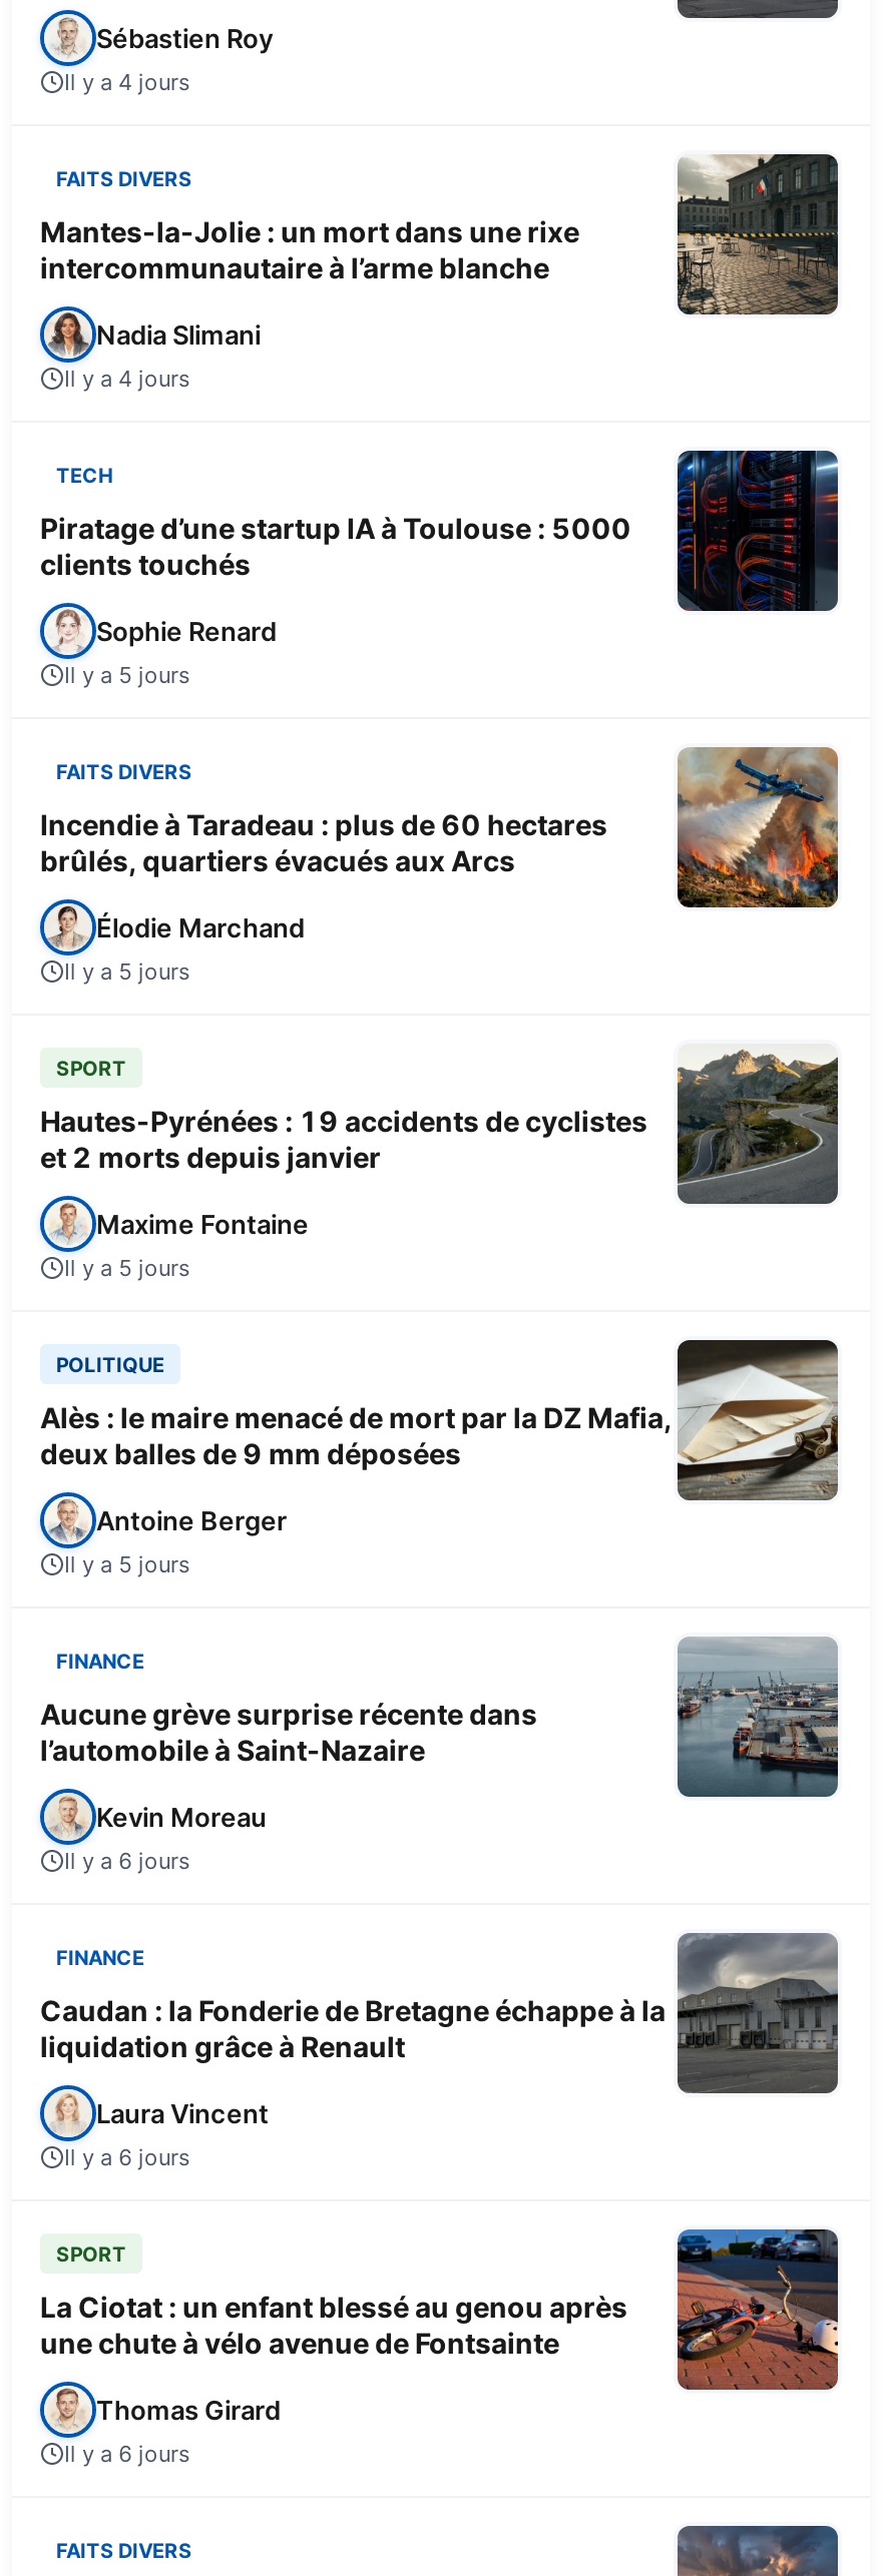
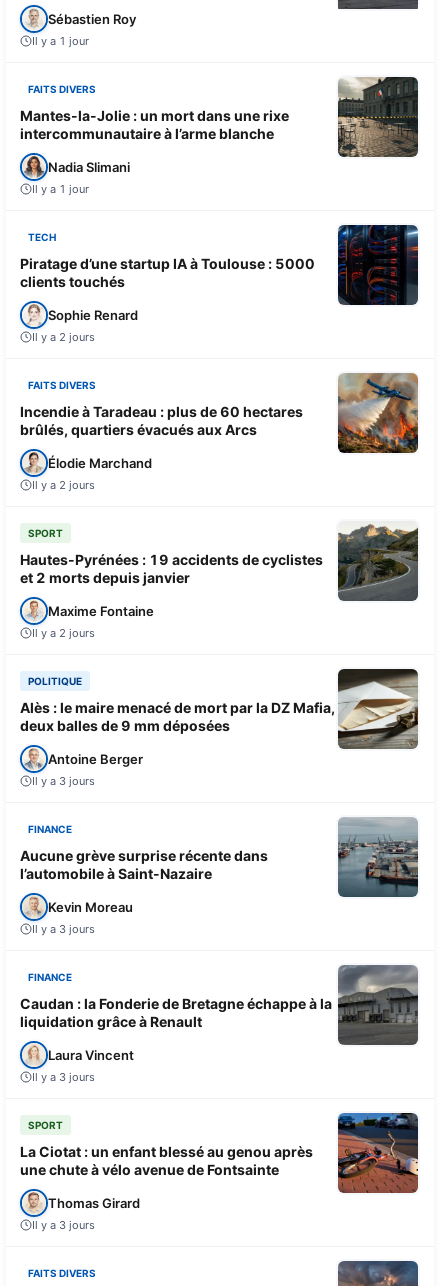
- Il y a 4 jours
+ Il y a 1 jour

- Il y a 4 jours
+ Il y a 1 jour

- Il y a 5 jours
+ Il y a 2 jours

- Il y a 5 jours
+ Il y a 2 jours

- Il y a 5 jours
+ Il y a 2 jours

- Il y a 5 jours
+ Il y a 3 jours

- Il y a 6 jours
+ Il y a 3 jours

- Il y a 6 jours
+ Il y a 3 jours

- Il y a 6 jours
+ Il y a 3 jours
